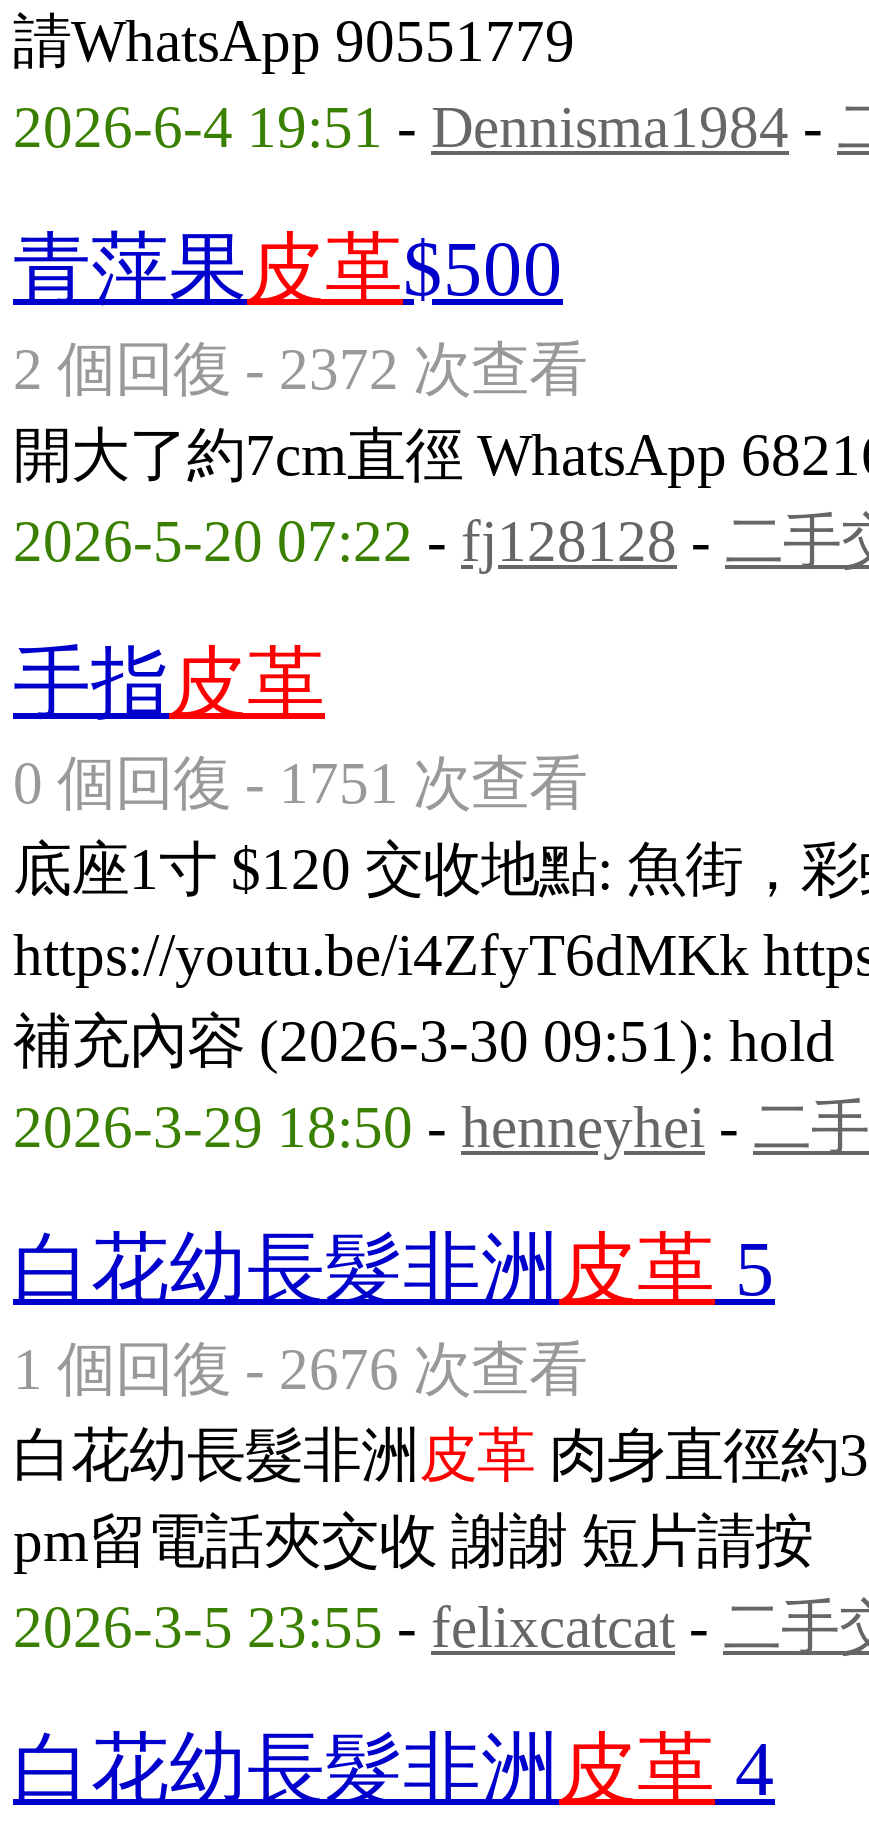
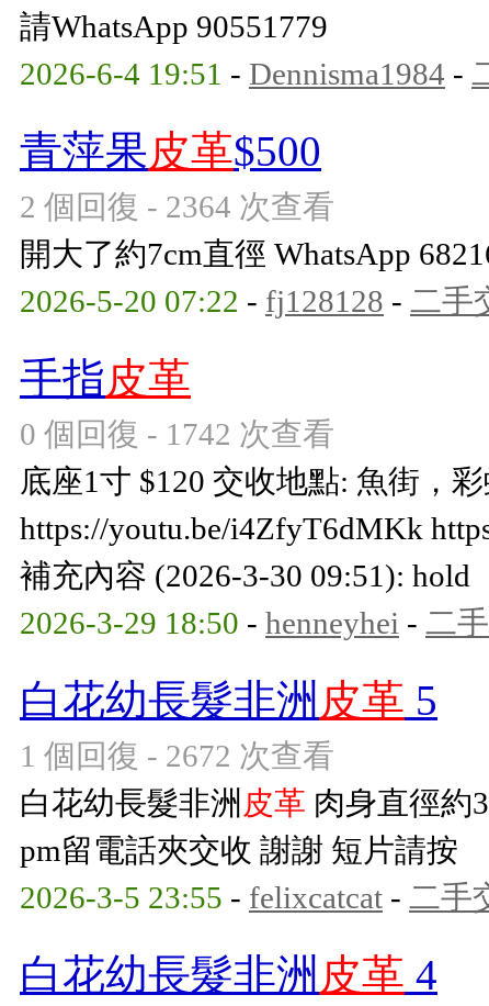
- 2 個回復 - 2372 次查看
+ 2 個回復 - 2364 次查看

- 0 個回復 - 1751 次查看
+ 0 個回復 - 1742 次查看

- 1 個回復 - 2676 次查看
+ 1 個回復 - 2672 次查看
